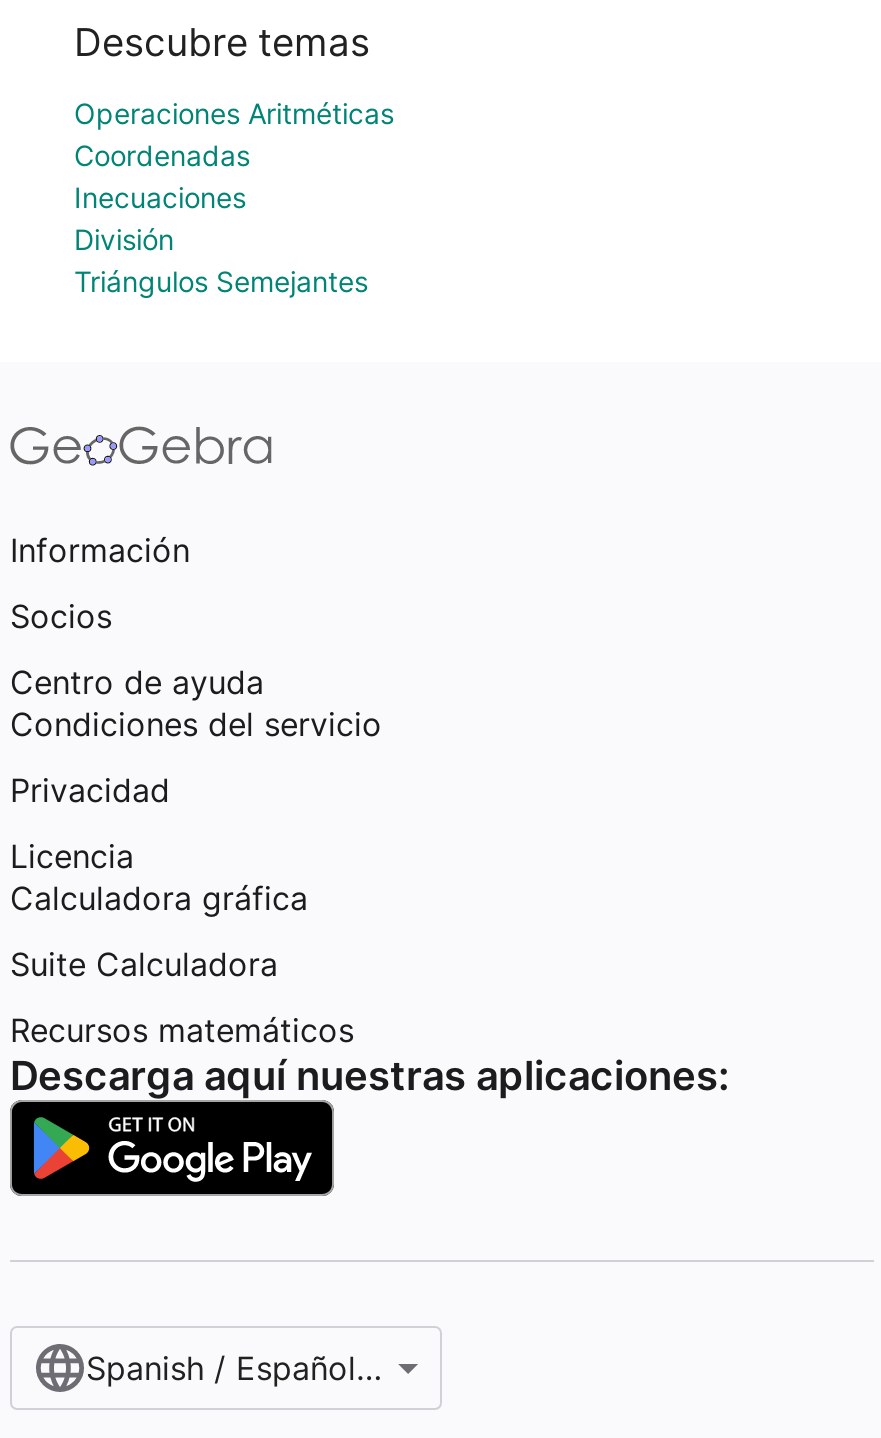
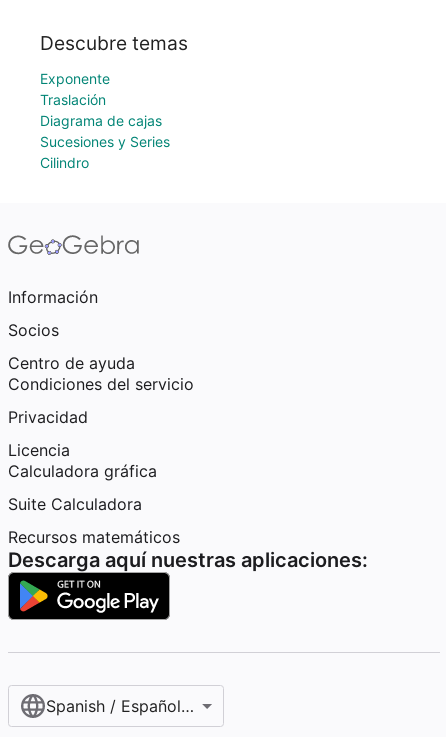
- Operaciones Aritméticas
- Coordenadas
- Inecuaciones
- División
- Triángulos Semejantes
+ Exponente
+ Traslación
+ Diagrama de cajas
+ Sucesiones y Series
+ Cilindro
